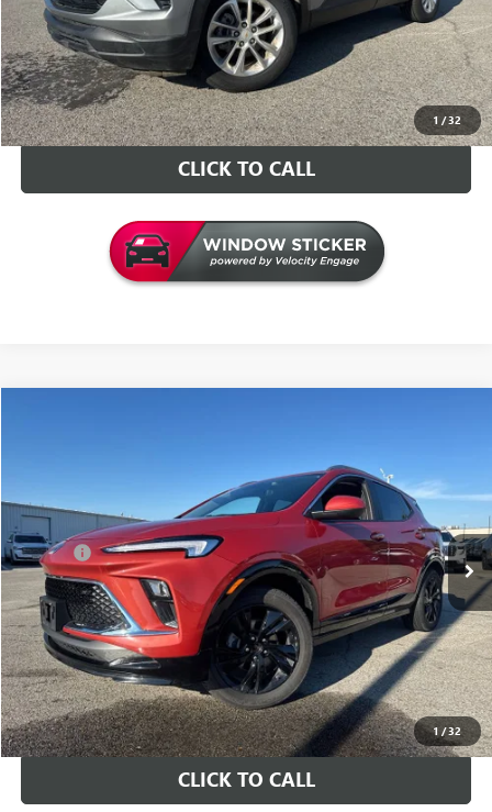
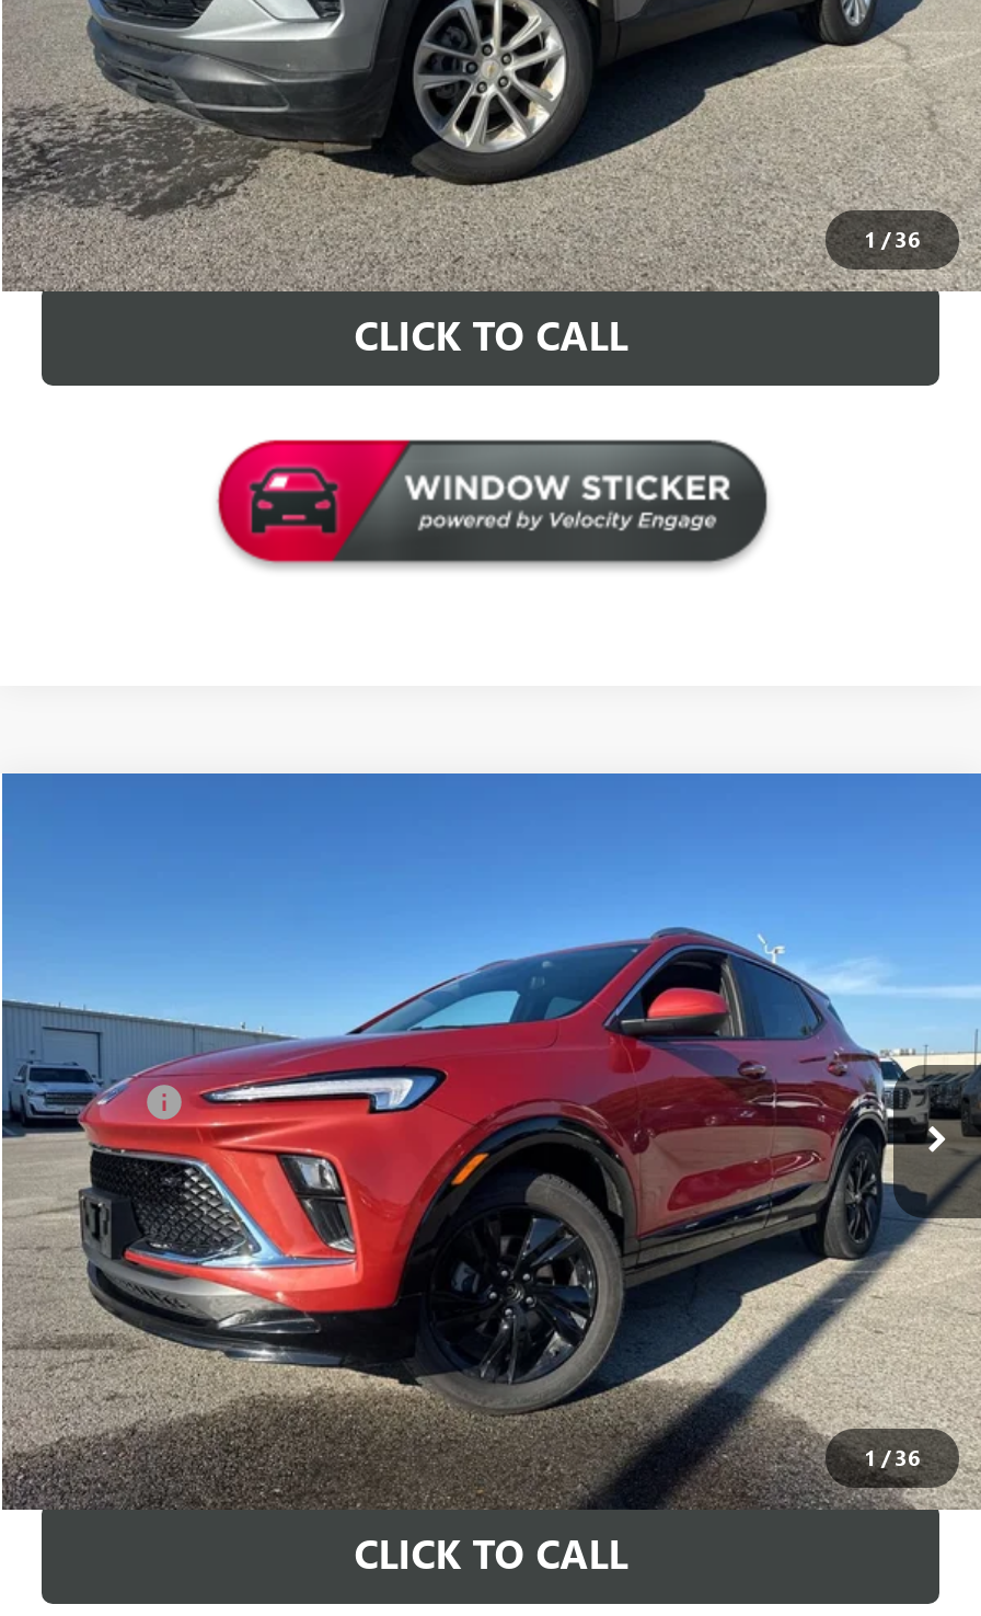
- 1 / 32
+ 1 / 36

- 1 / 32
+ 1 / 36
